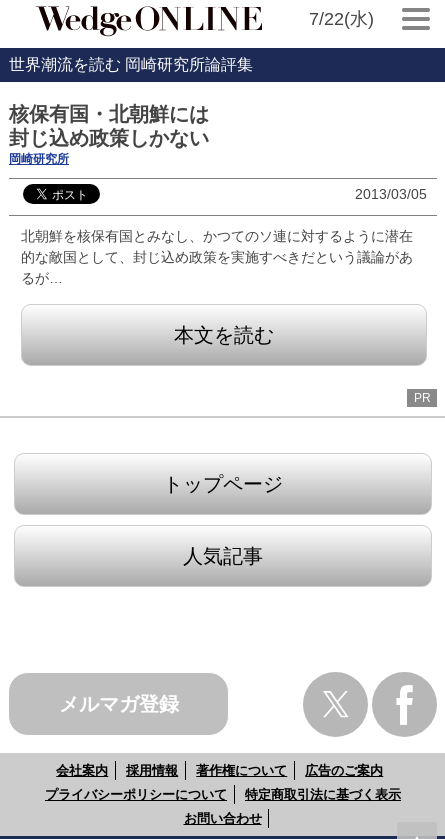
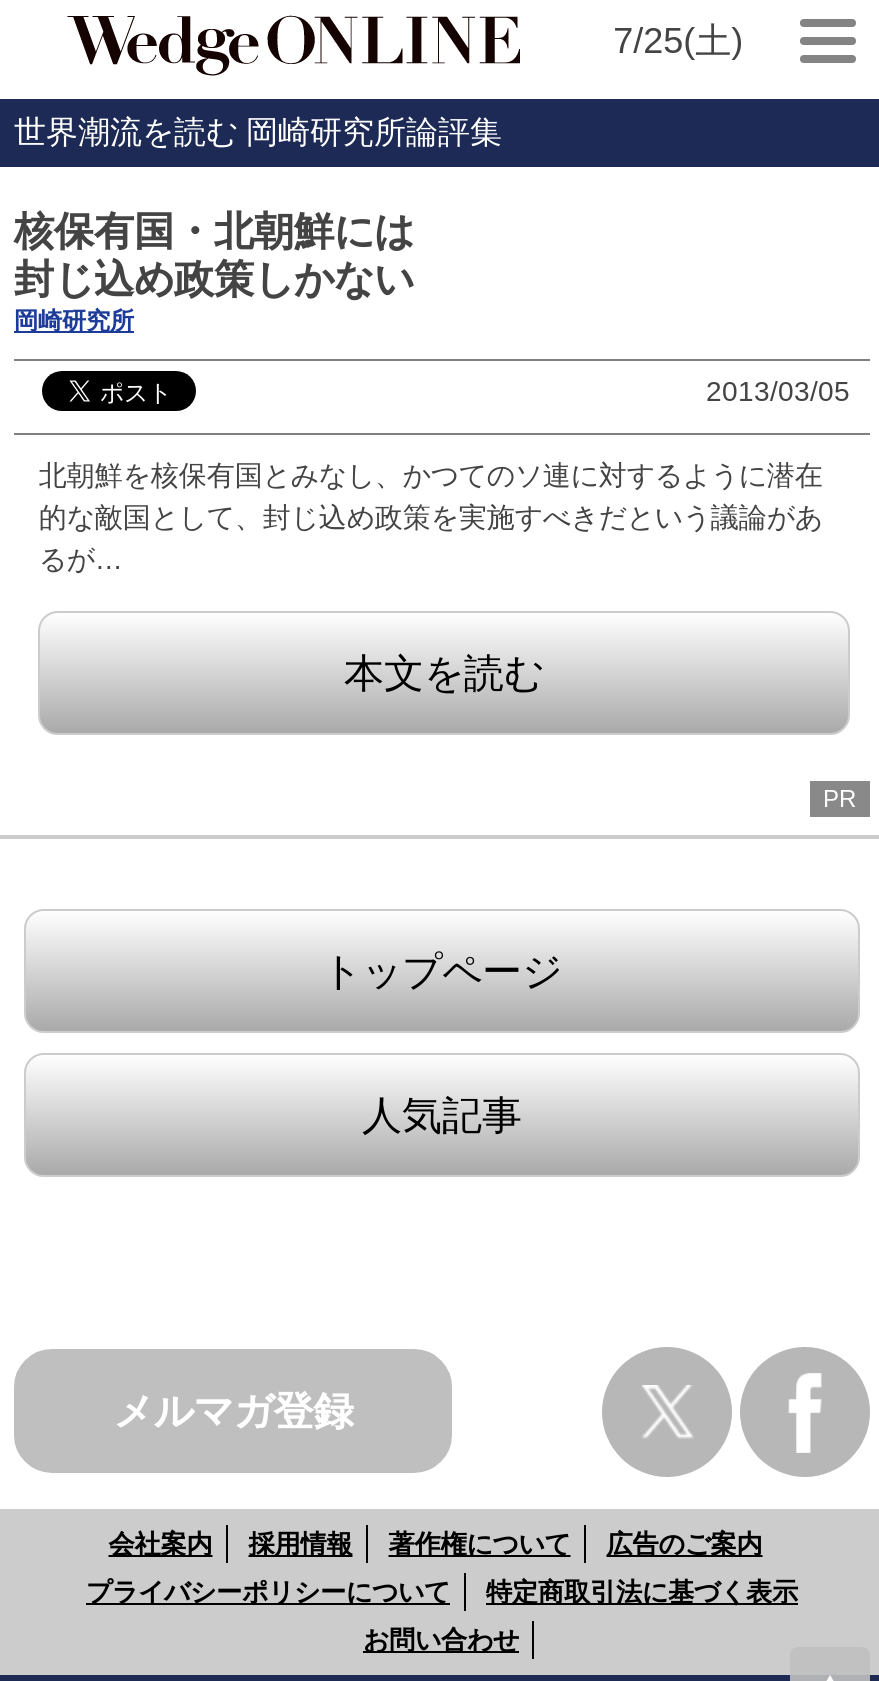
- 7/22(水)
+ 7/25(土)
